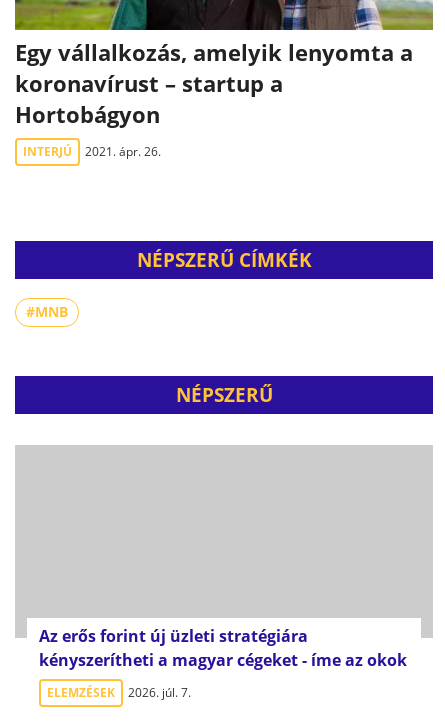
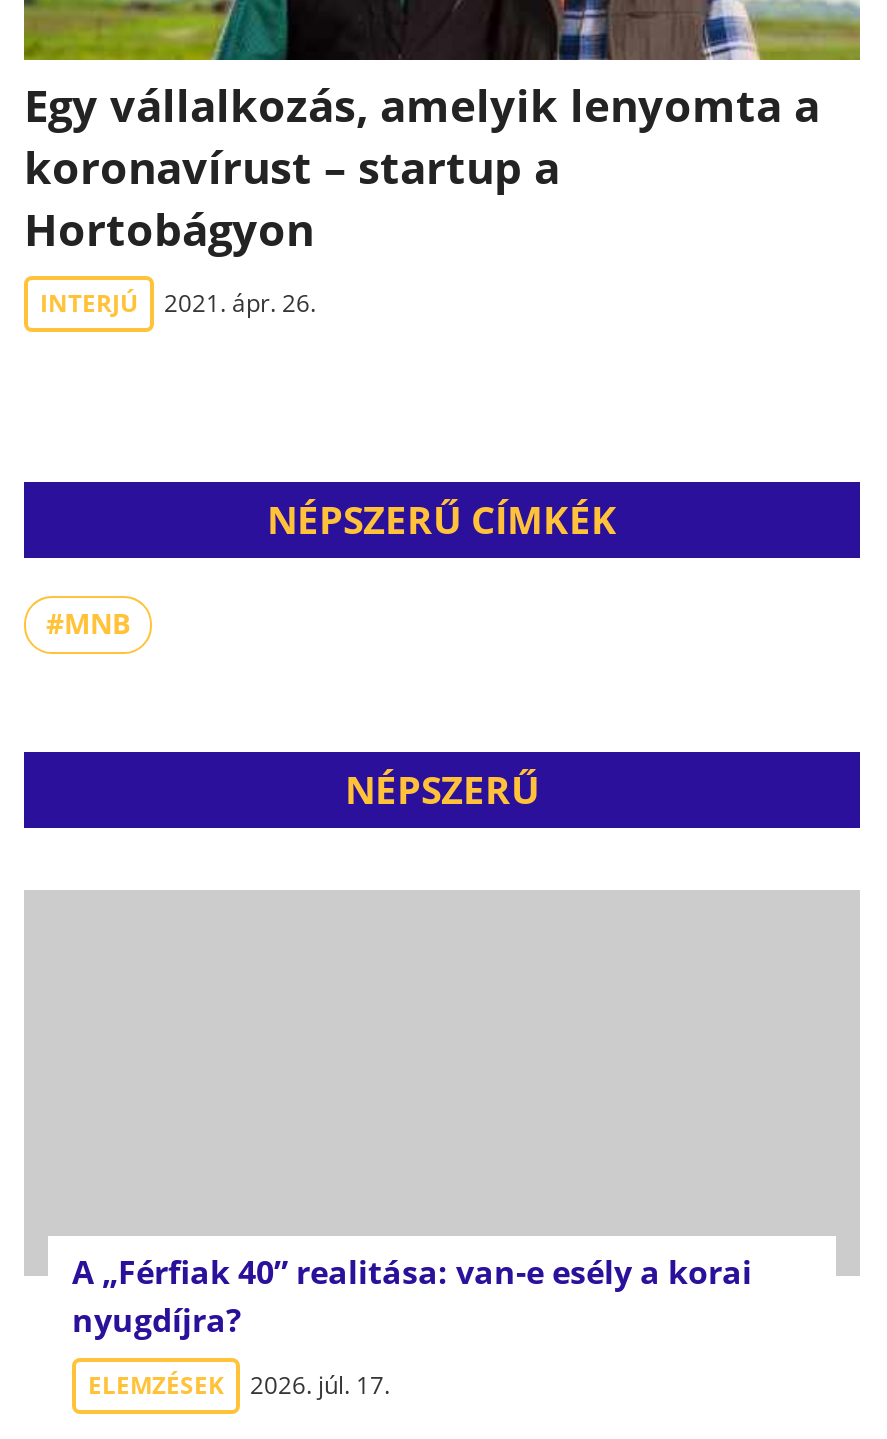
- Az erős forint új üzleti stratégiára
- kényszerítheti a magyar cégeket - íme az okok
+ A „Férfiak 40” realitása: van-e esély a korai
+ nyugdíjra?

- ELEMZÉSEK 2026. júl. 7.
+ ELEMZÉSEK 2026. júl. 17.
